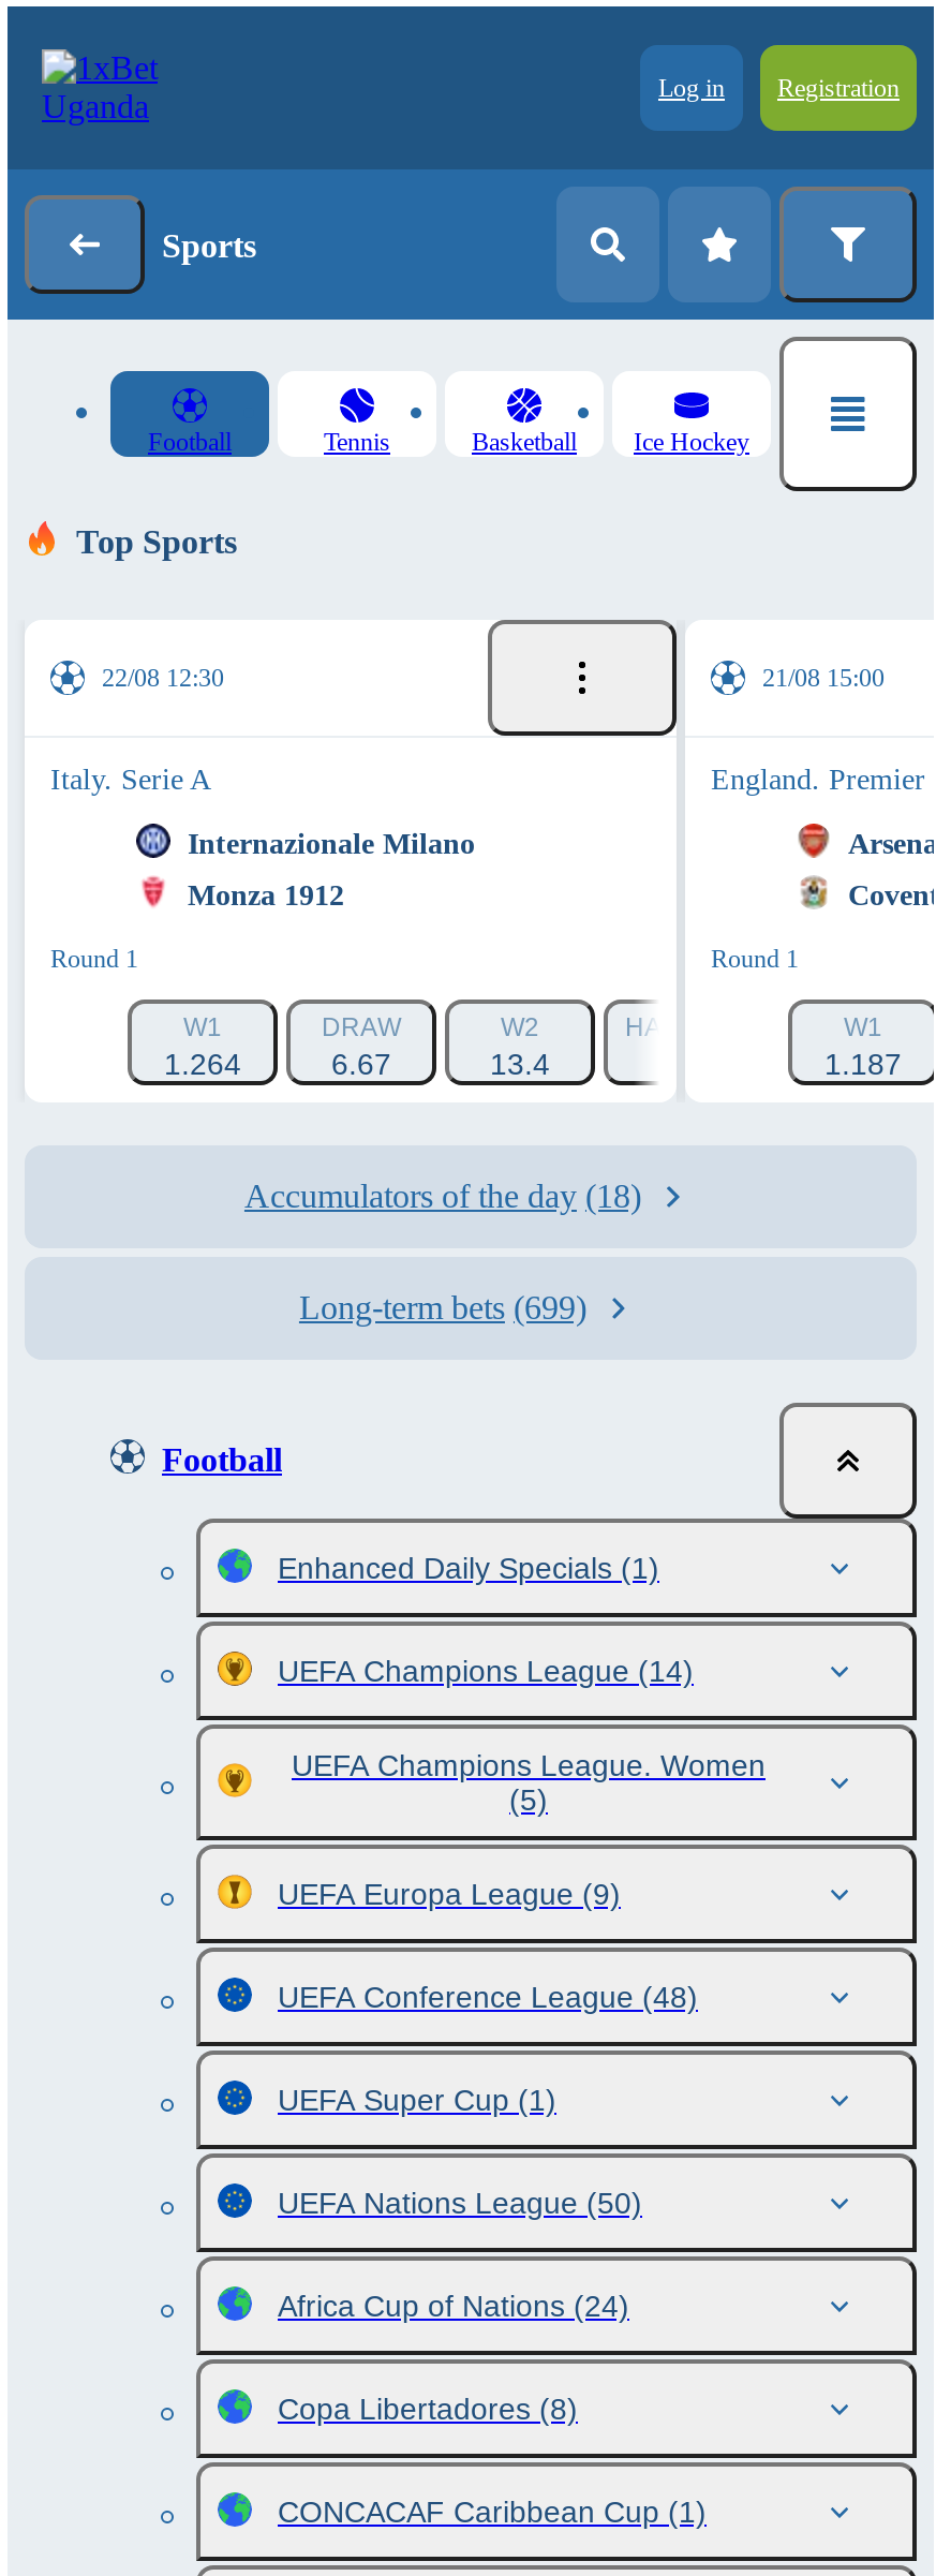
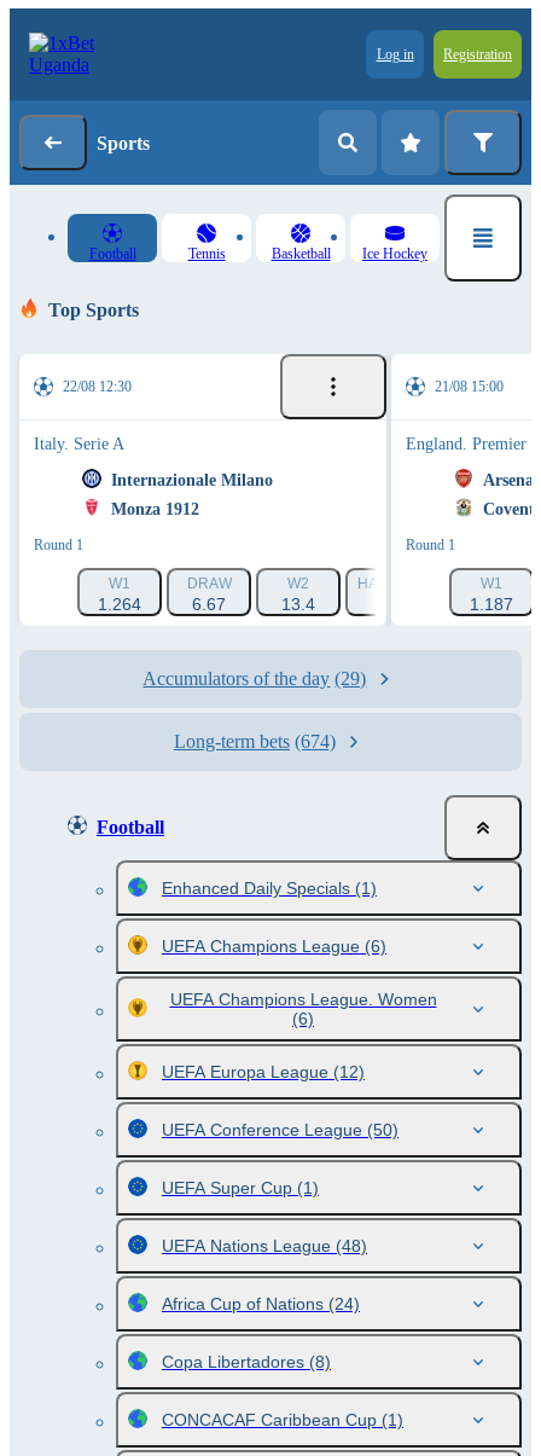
- Accumulators of the day (18)
+ Accumulators of the day (29)

- Long-term bets (699)
+ Long-term bets (674)

- UEFA Champions League (14)
+ UEFA Champions League (6)

- (5)
+ (6)

- UEFA Europa League (9)
+ UEFA Europa League (12)

- UEFA Conference League (48)
+ UEFA Conference League (50)

- UEFA Nations League (50)
+ UEFA Nations League (48)
